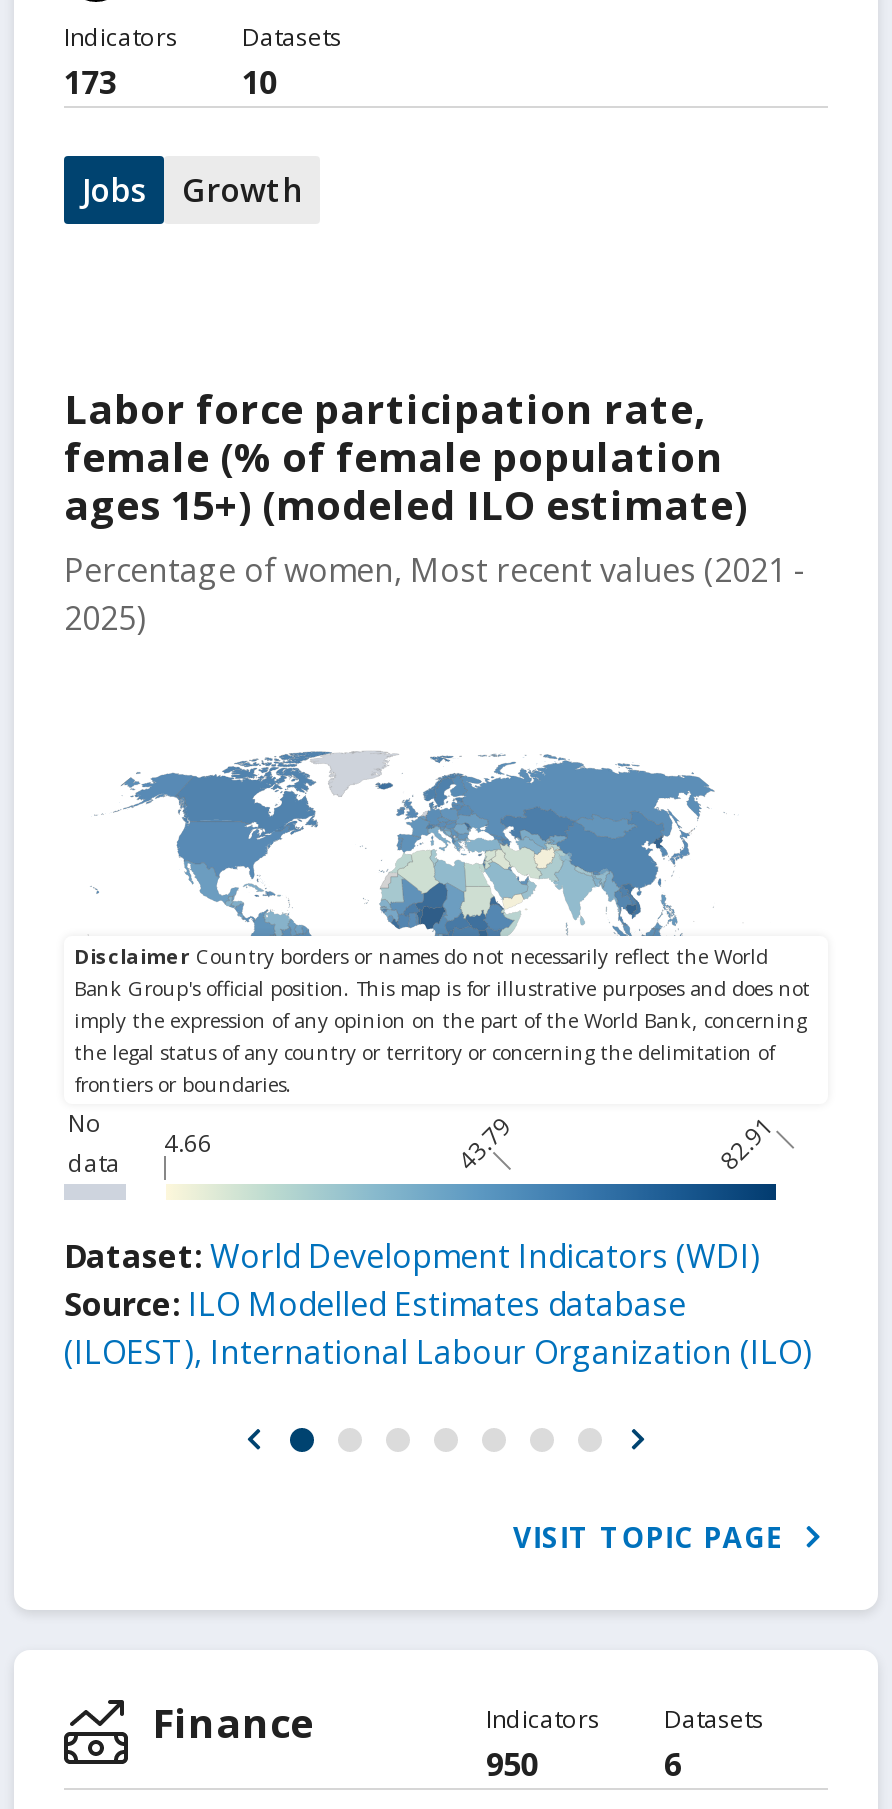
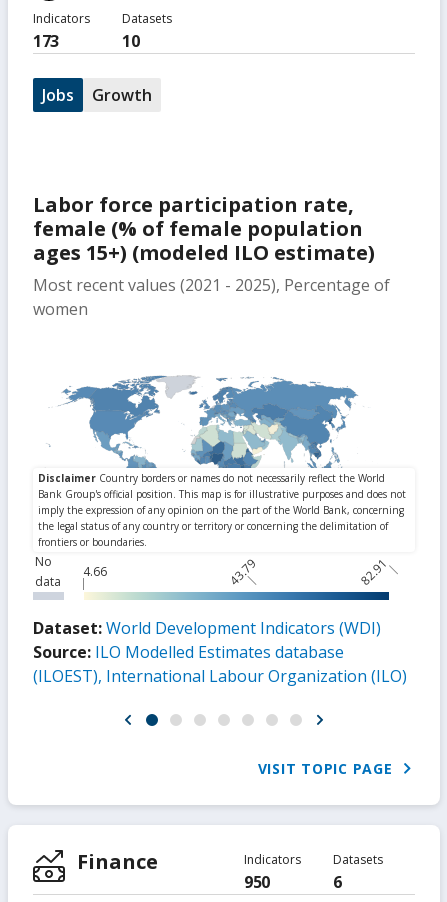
- Percentage of women, Most recent values (2021 -
- 2025)
+ Most recent values (2021 - 2025), Percentage of
+ women
